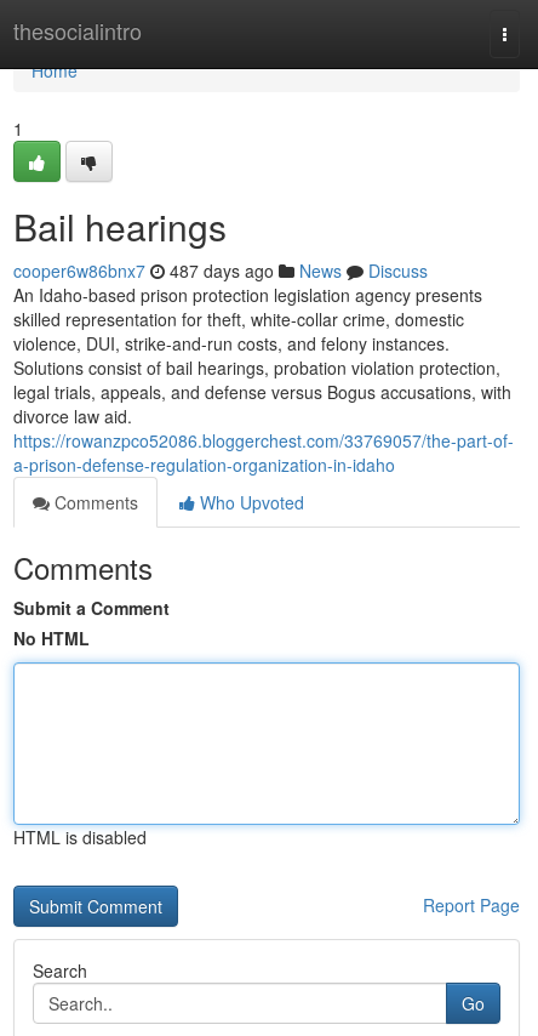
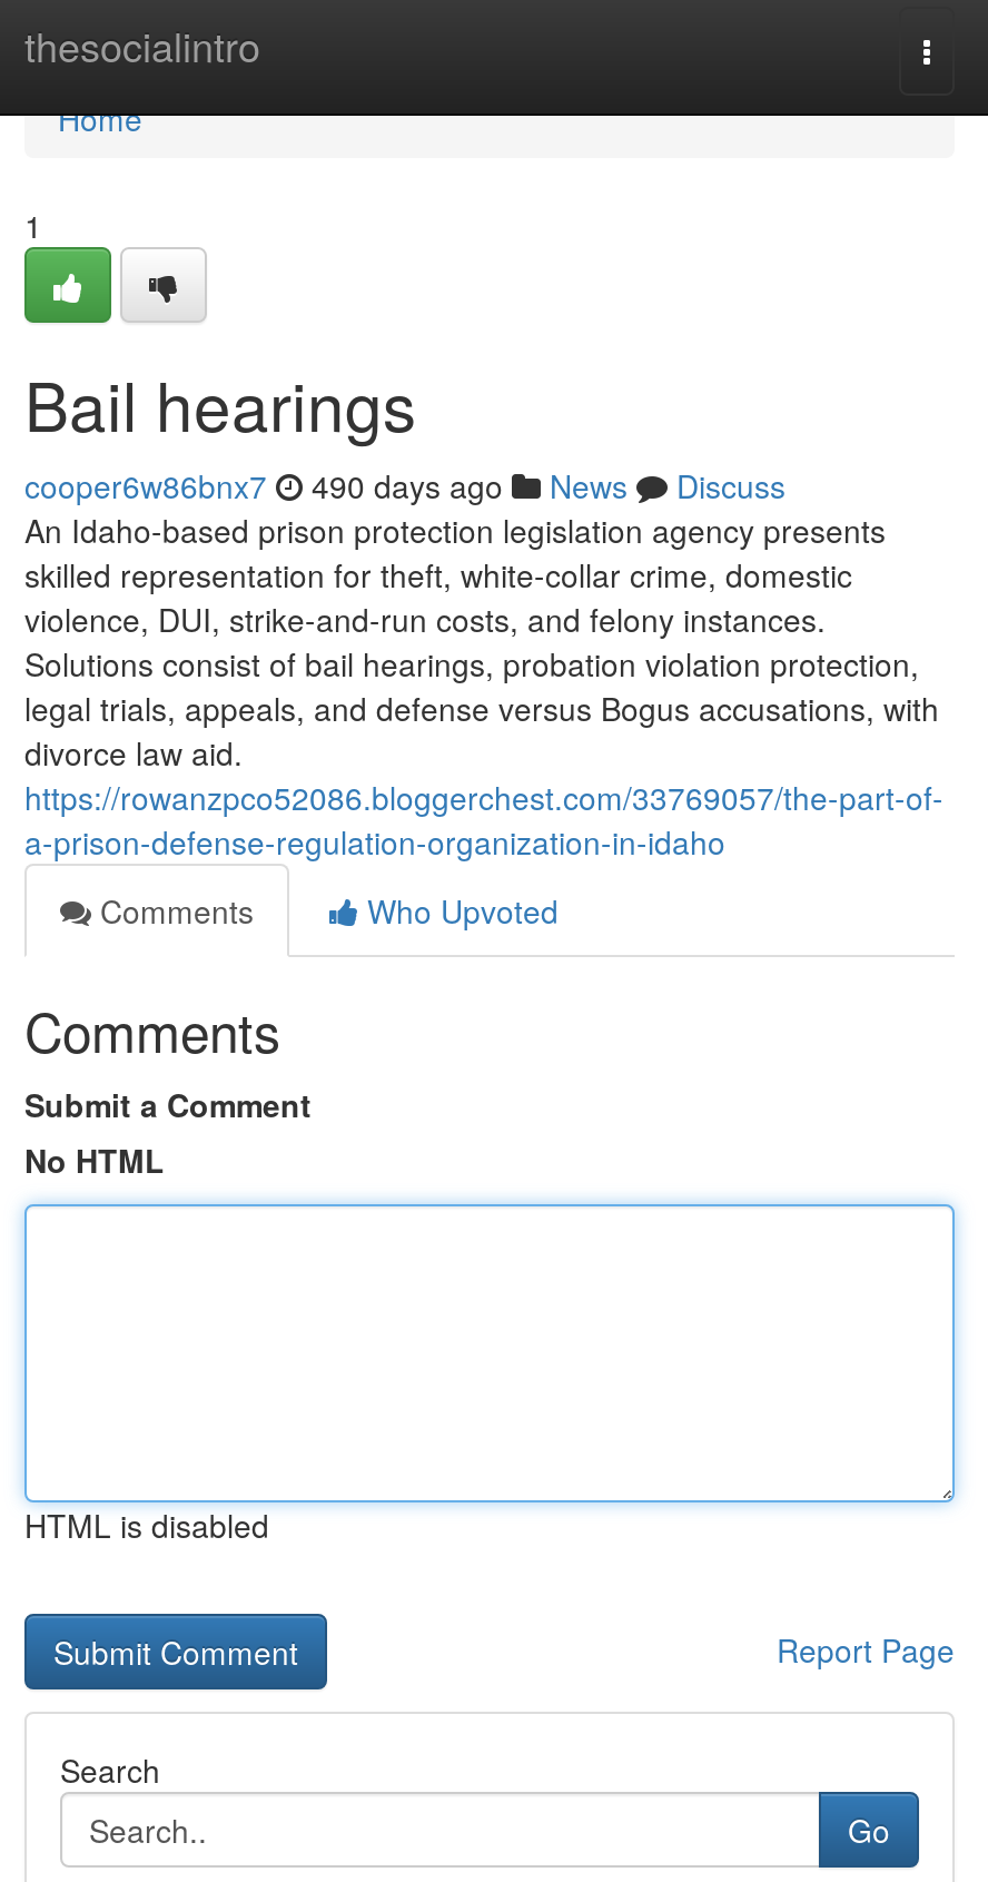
- cooper6w86bnx7 487 days ago News Discuss
+ cooper6w86bnx7 490 days ago News Discuss
